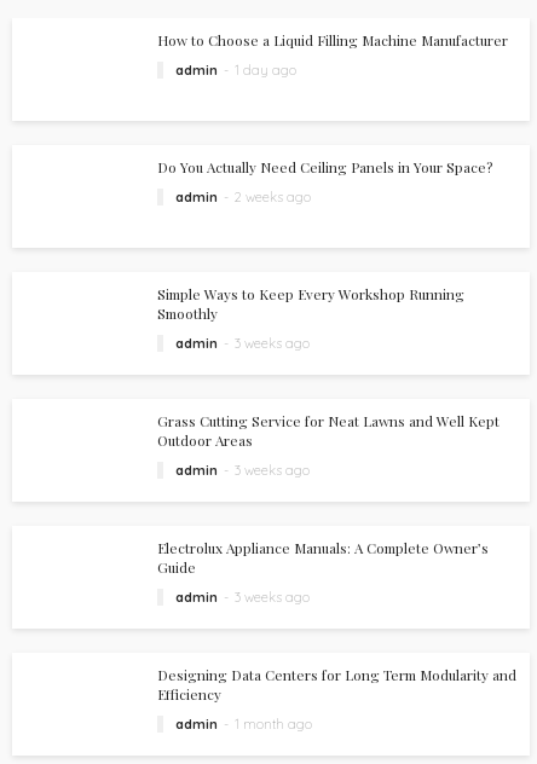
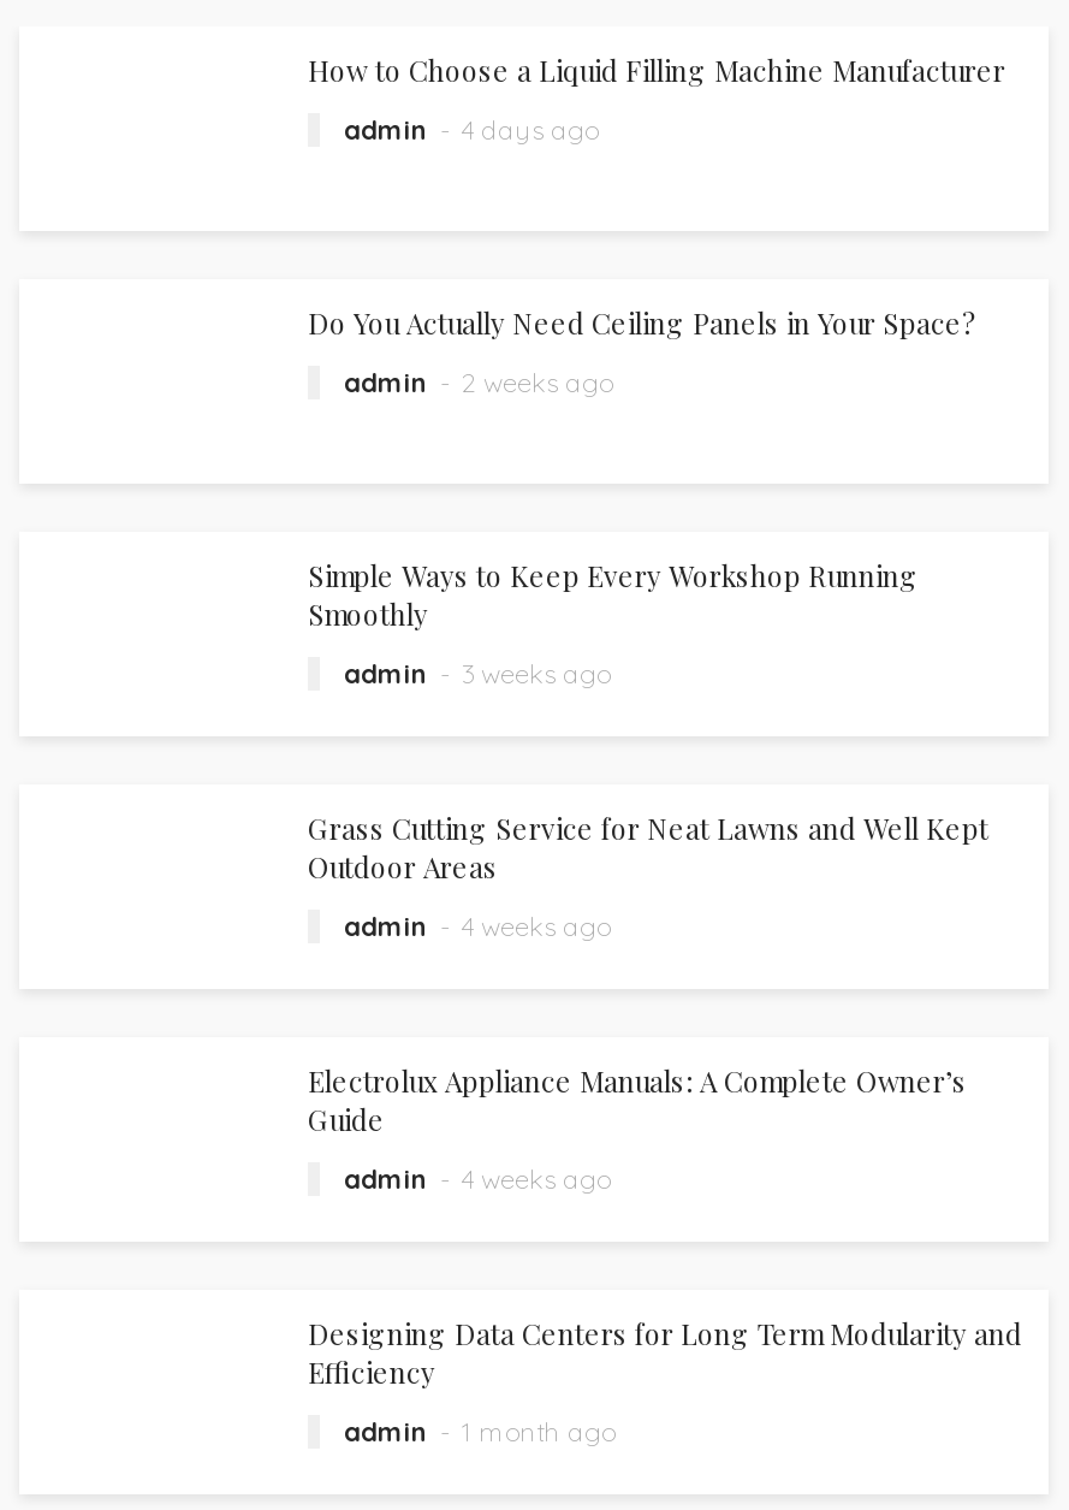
- admin 1 day ago
+ admin 4 days ago

- admin 3 weeks ago
+ admin 4 weeks ago

- admin 3 weeks ago
+ admin 4 weeks ago
